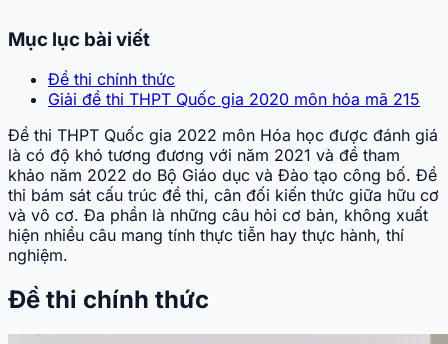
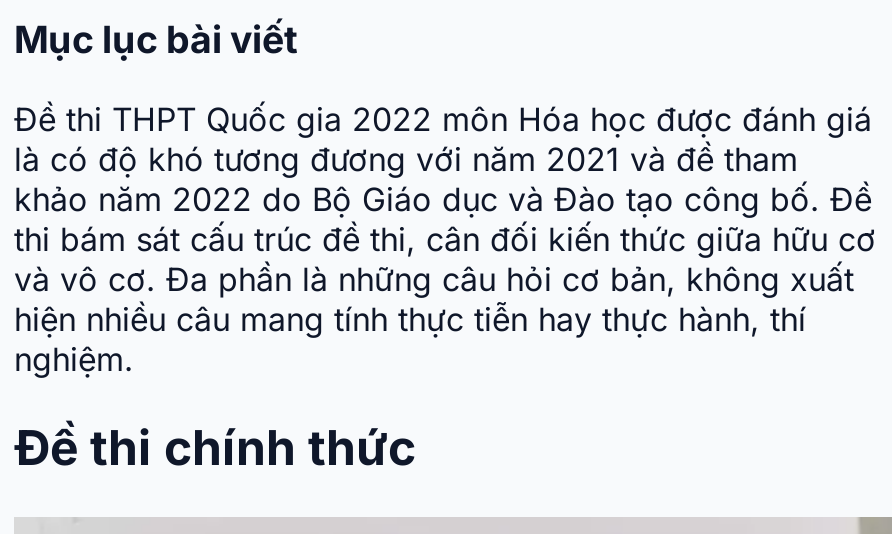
- Đề thi chính thức
- Giải đề thi THPT Quốc gia 2020 môn hóa mã 215
